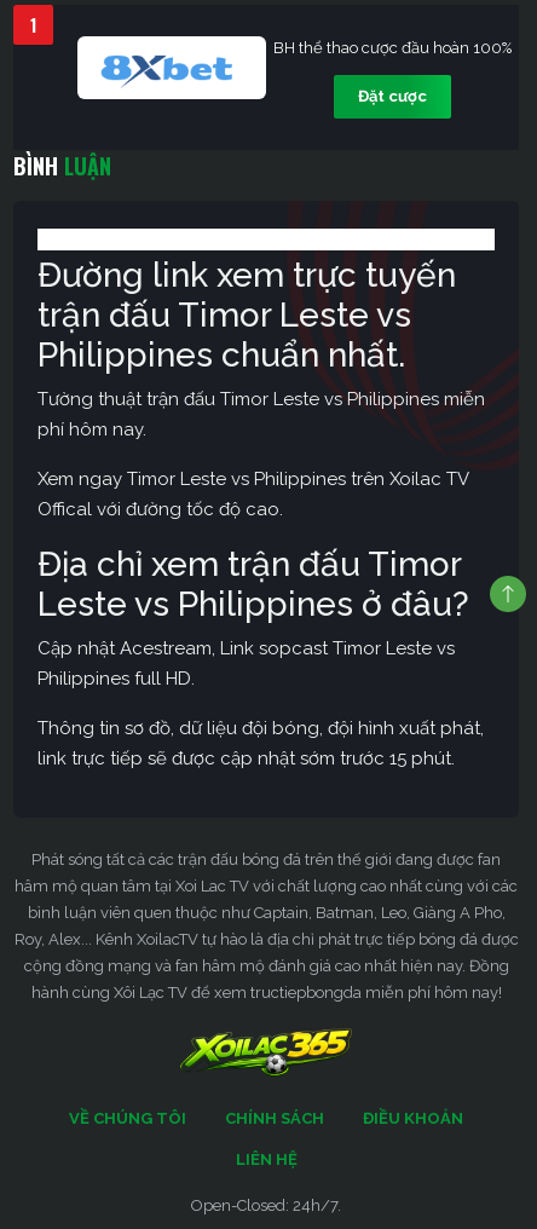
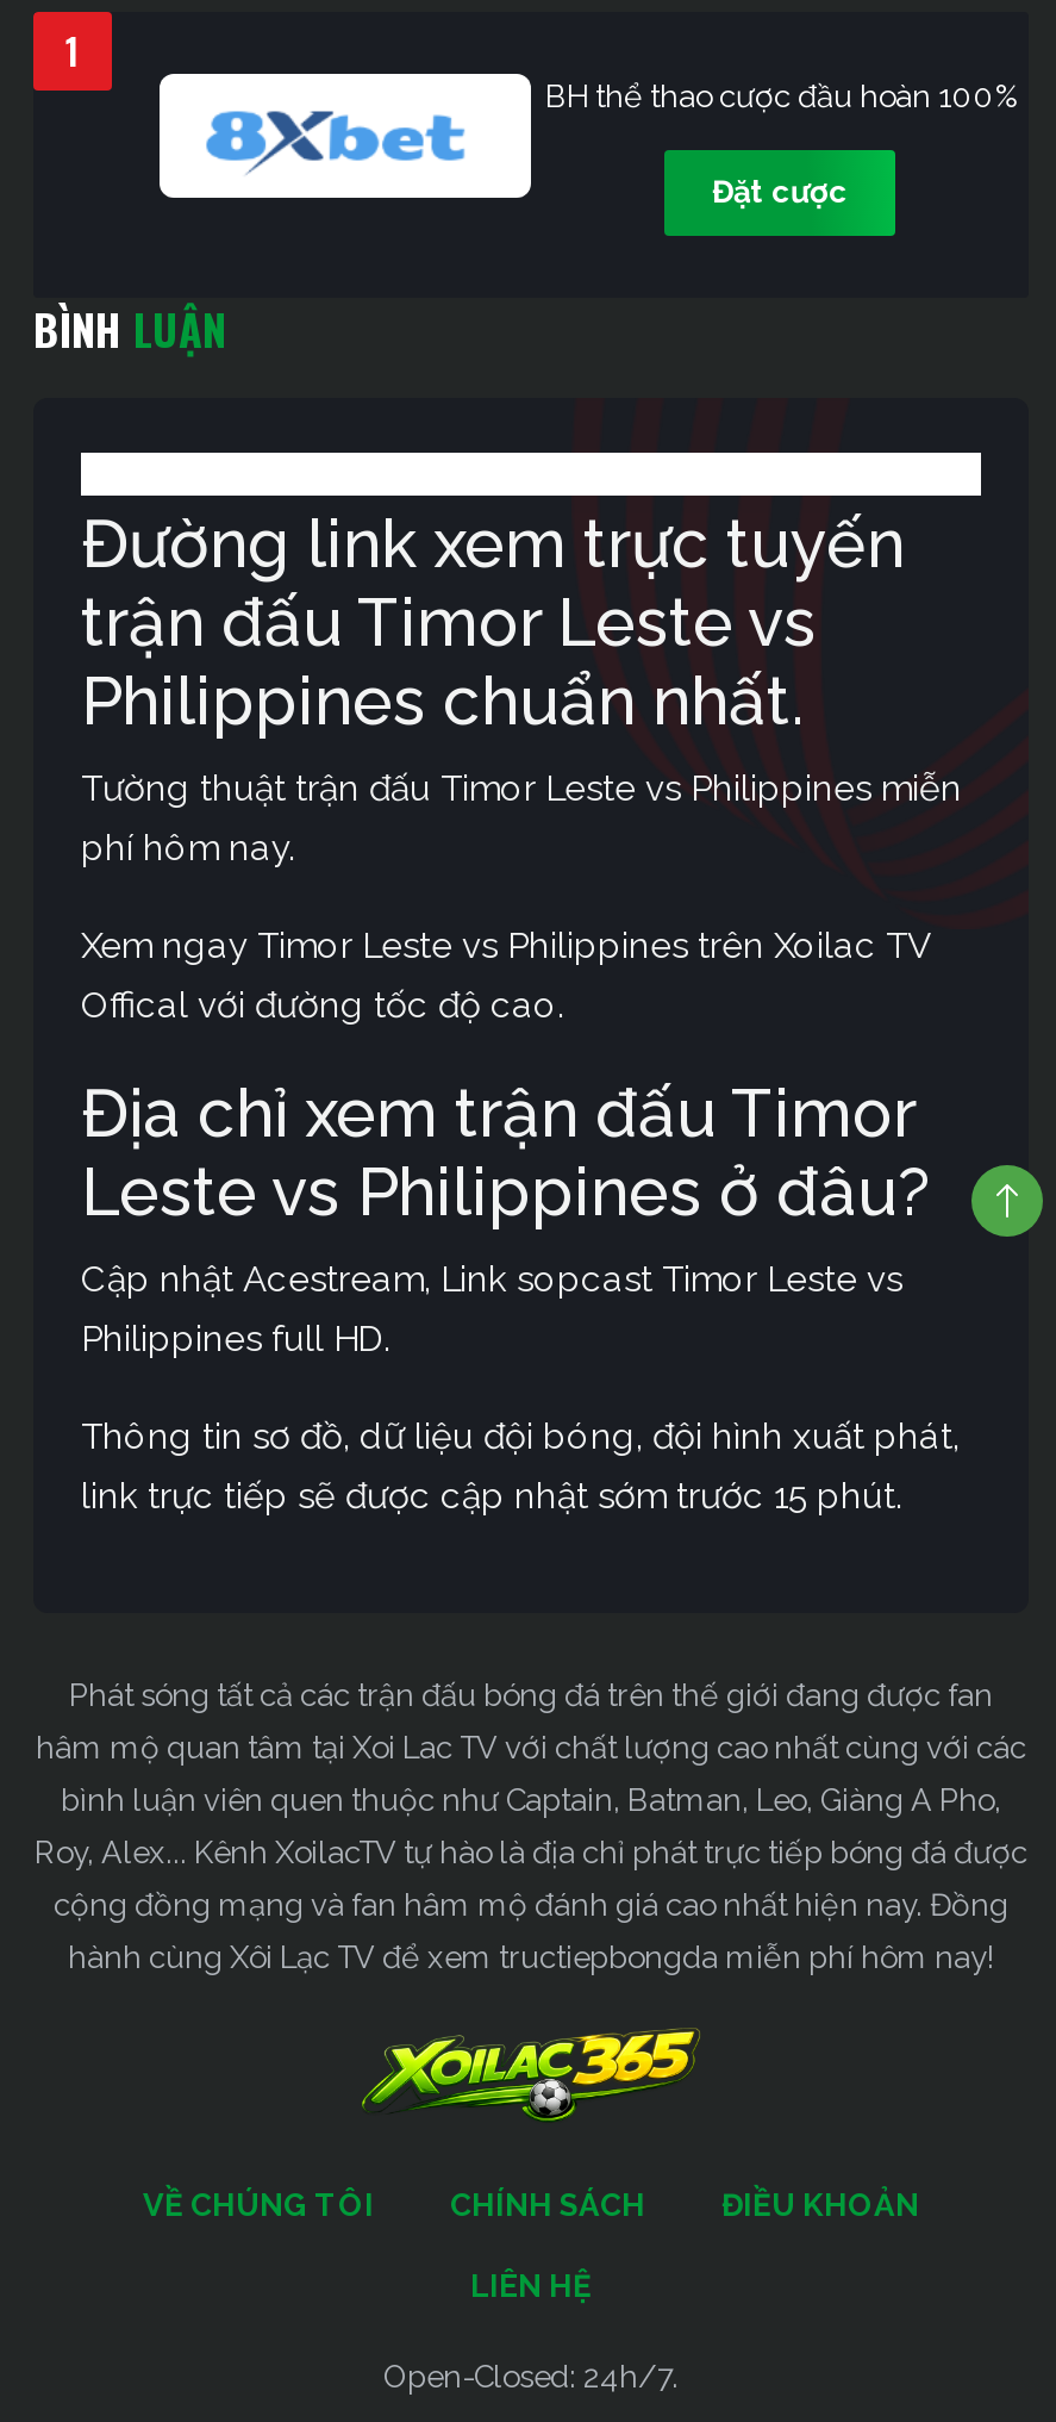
- [image]
+ [image]
